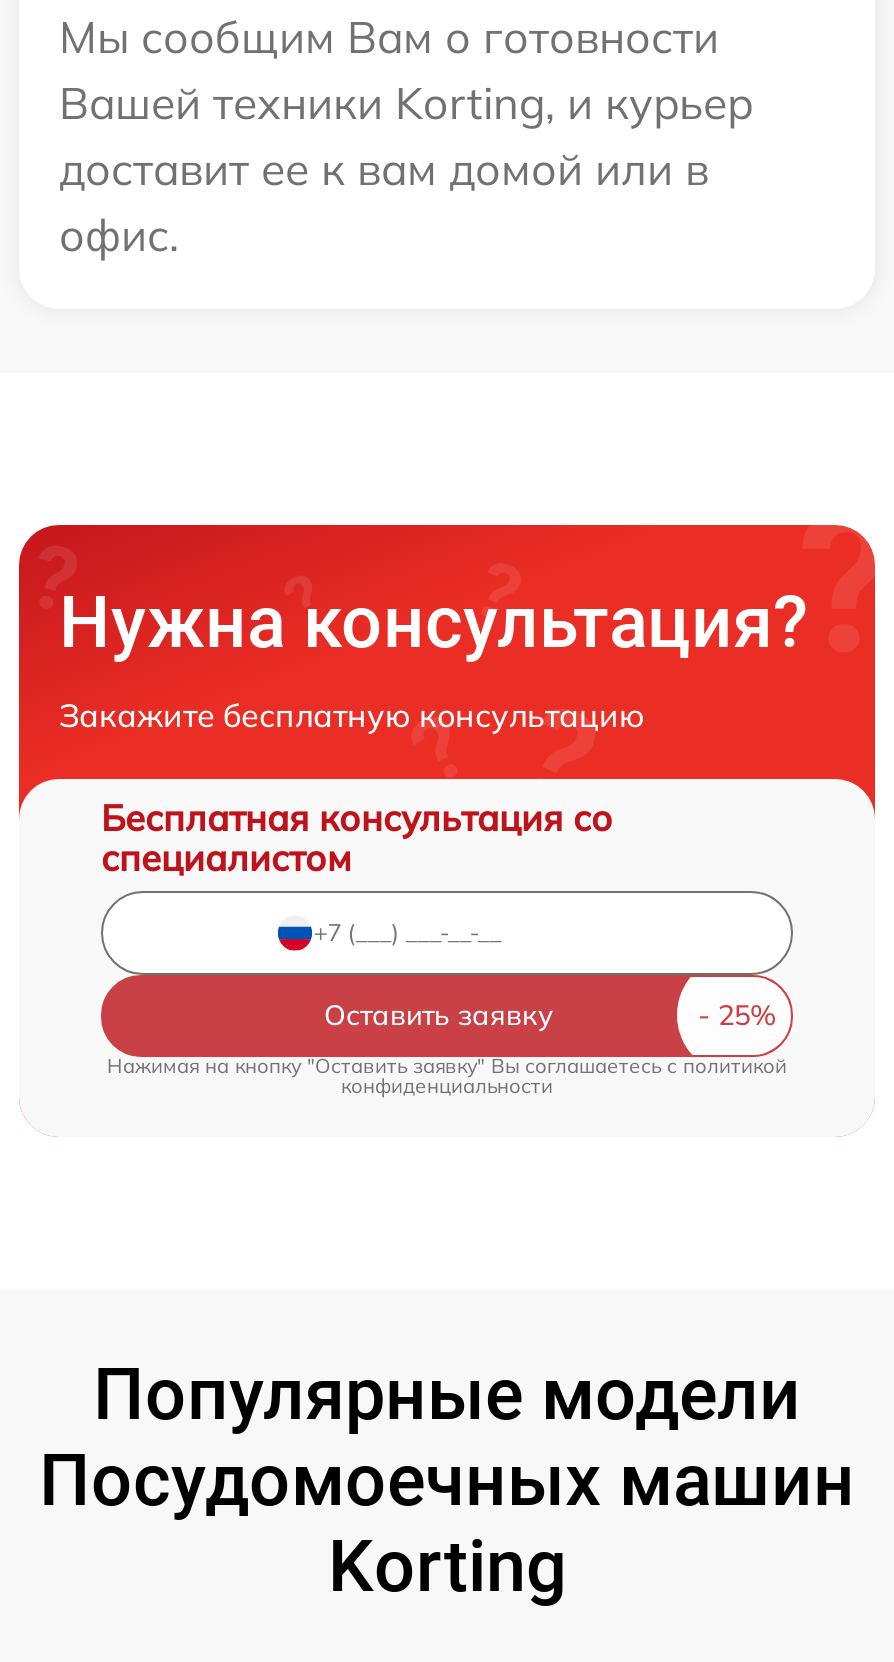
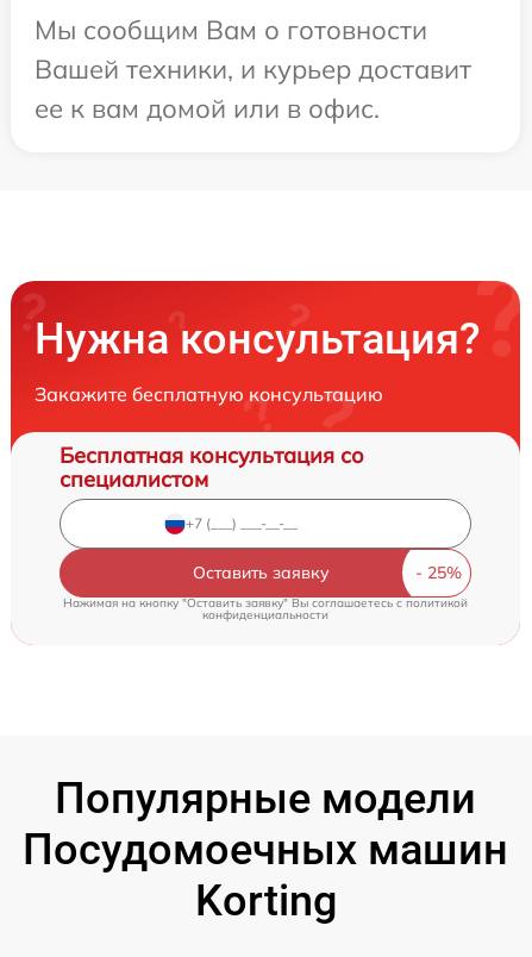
- Вашей техники Korting, и курьер
- доставит ее к вам домой или в
- офис.
+ Вашей техники, и курьер доставит
+ ее к вам домой или в офис.
